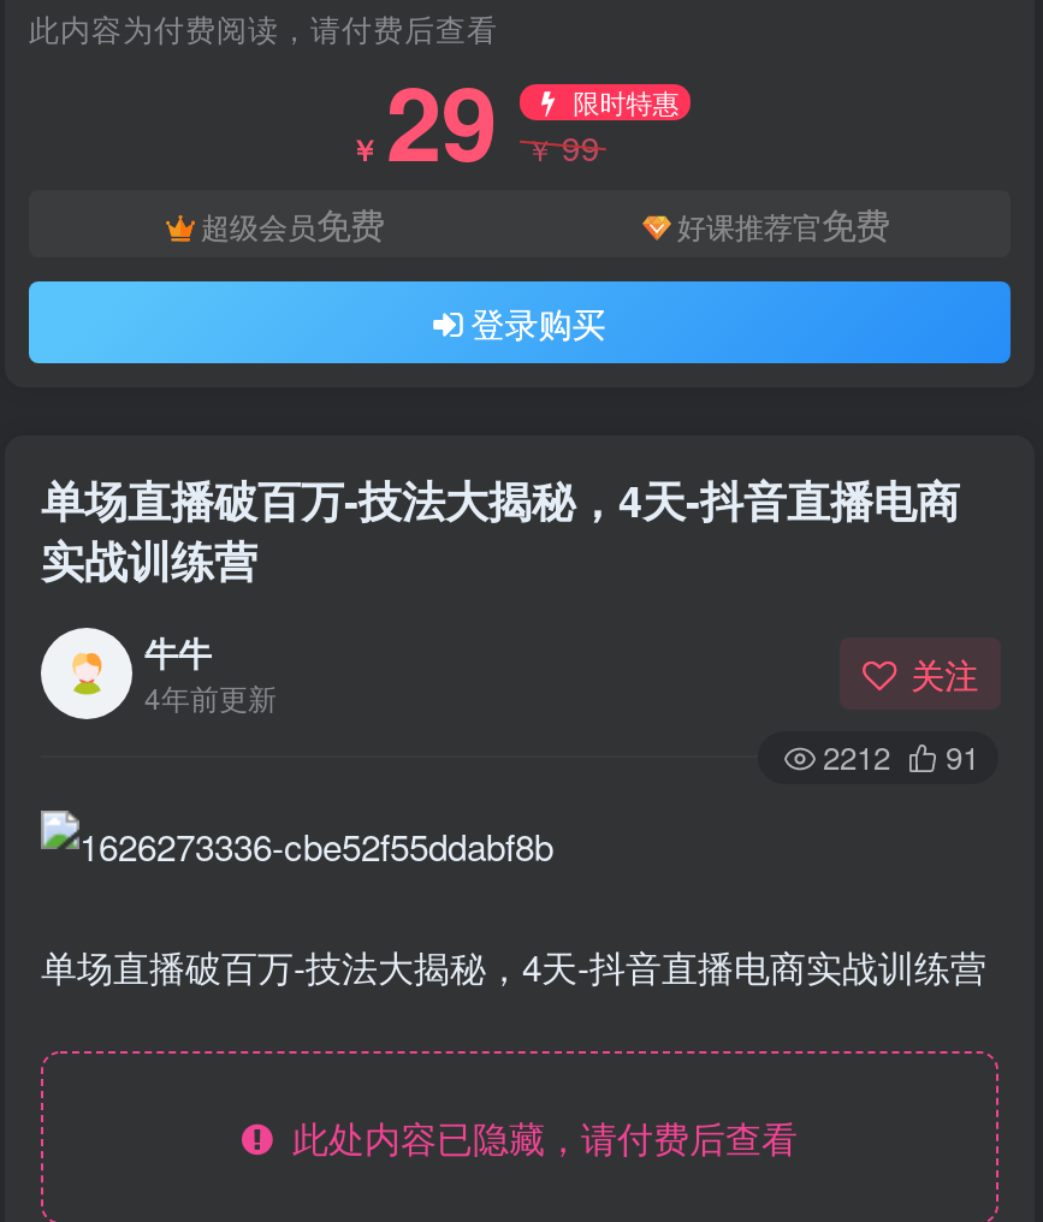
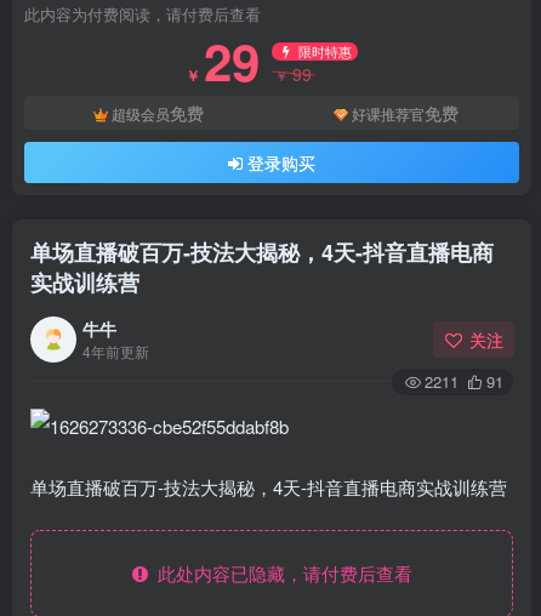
- 2212 91
+ 2211 91
